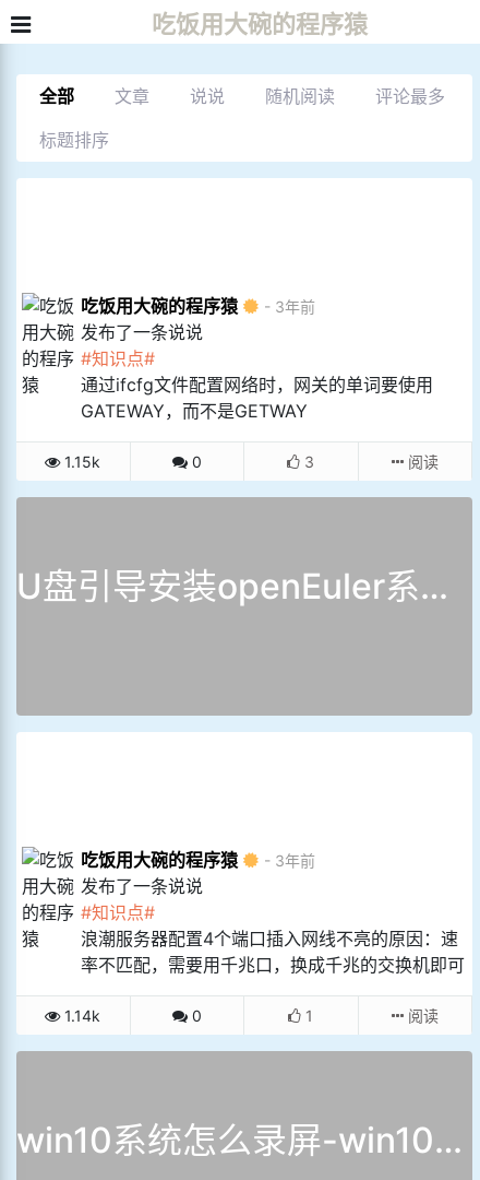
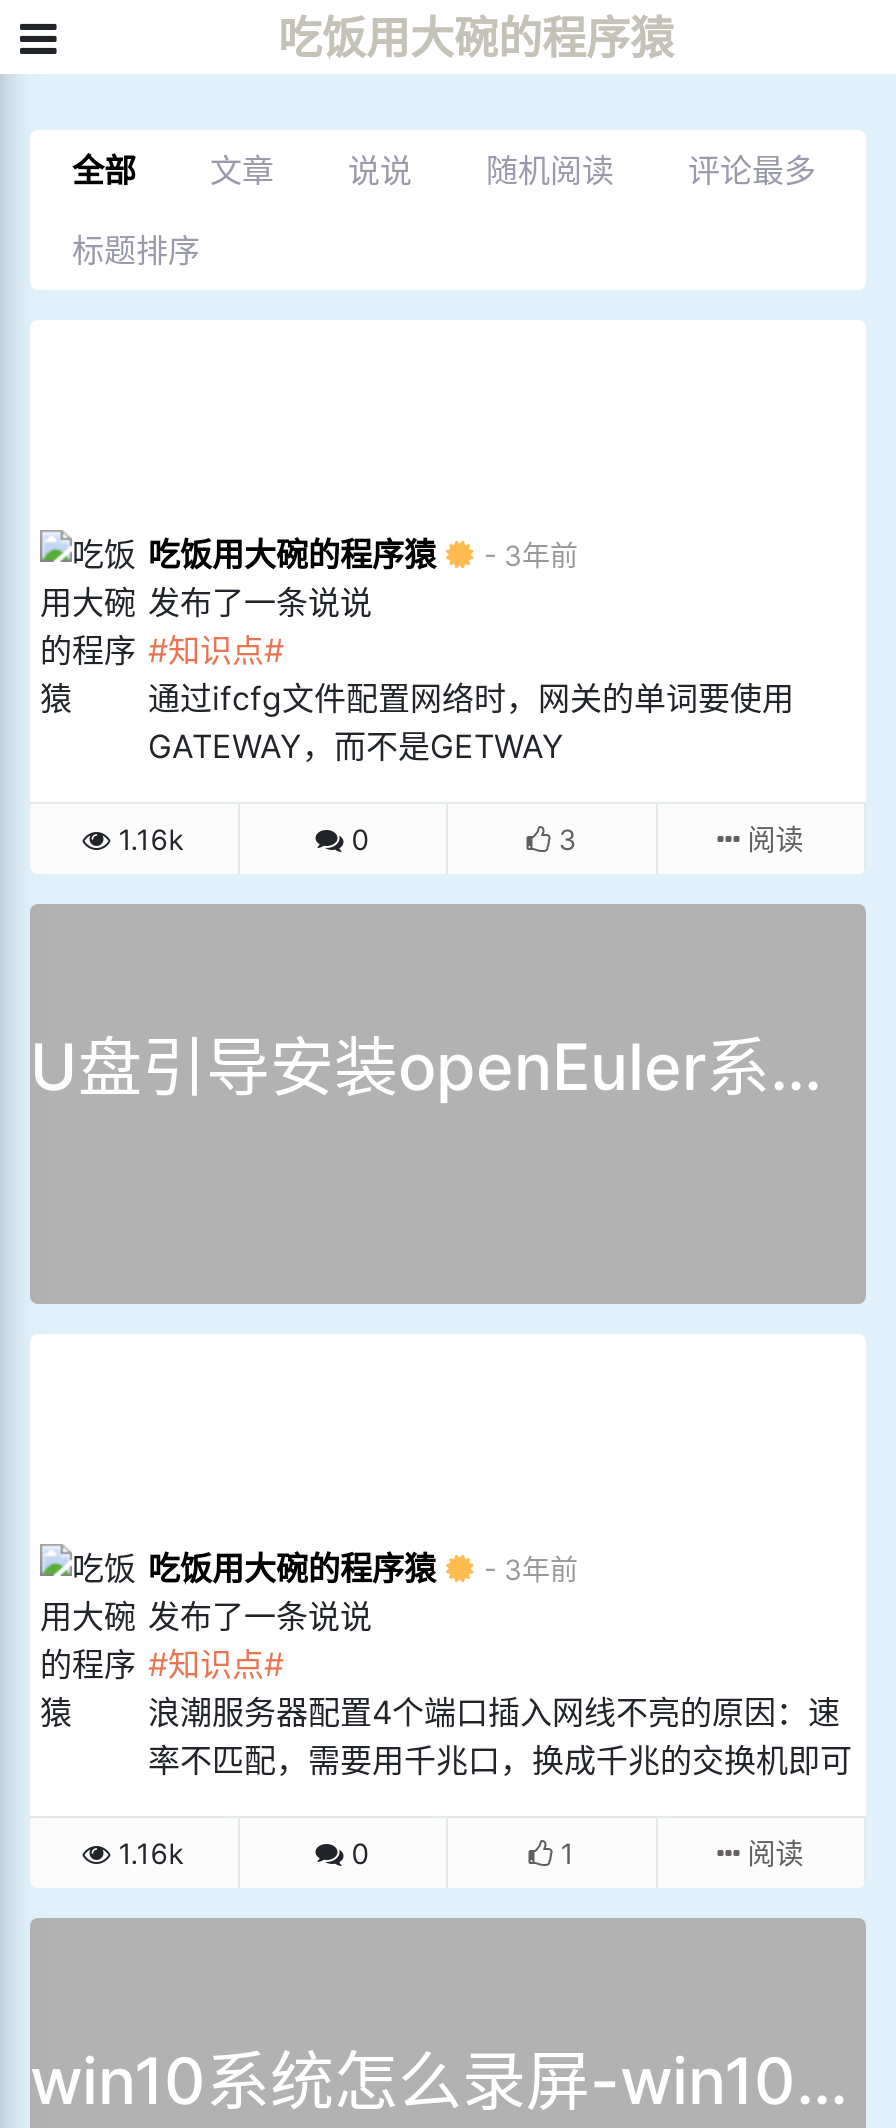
- 1.15k
+ 1.16k

- 1.14k
+ 1.16k
